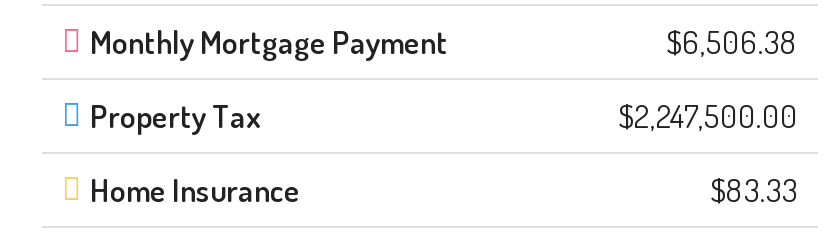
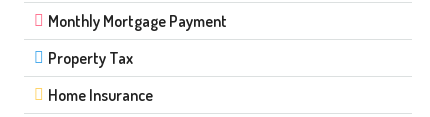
- $6,506.38

- $2,247,500.00

- $83.33
